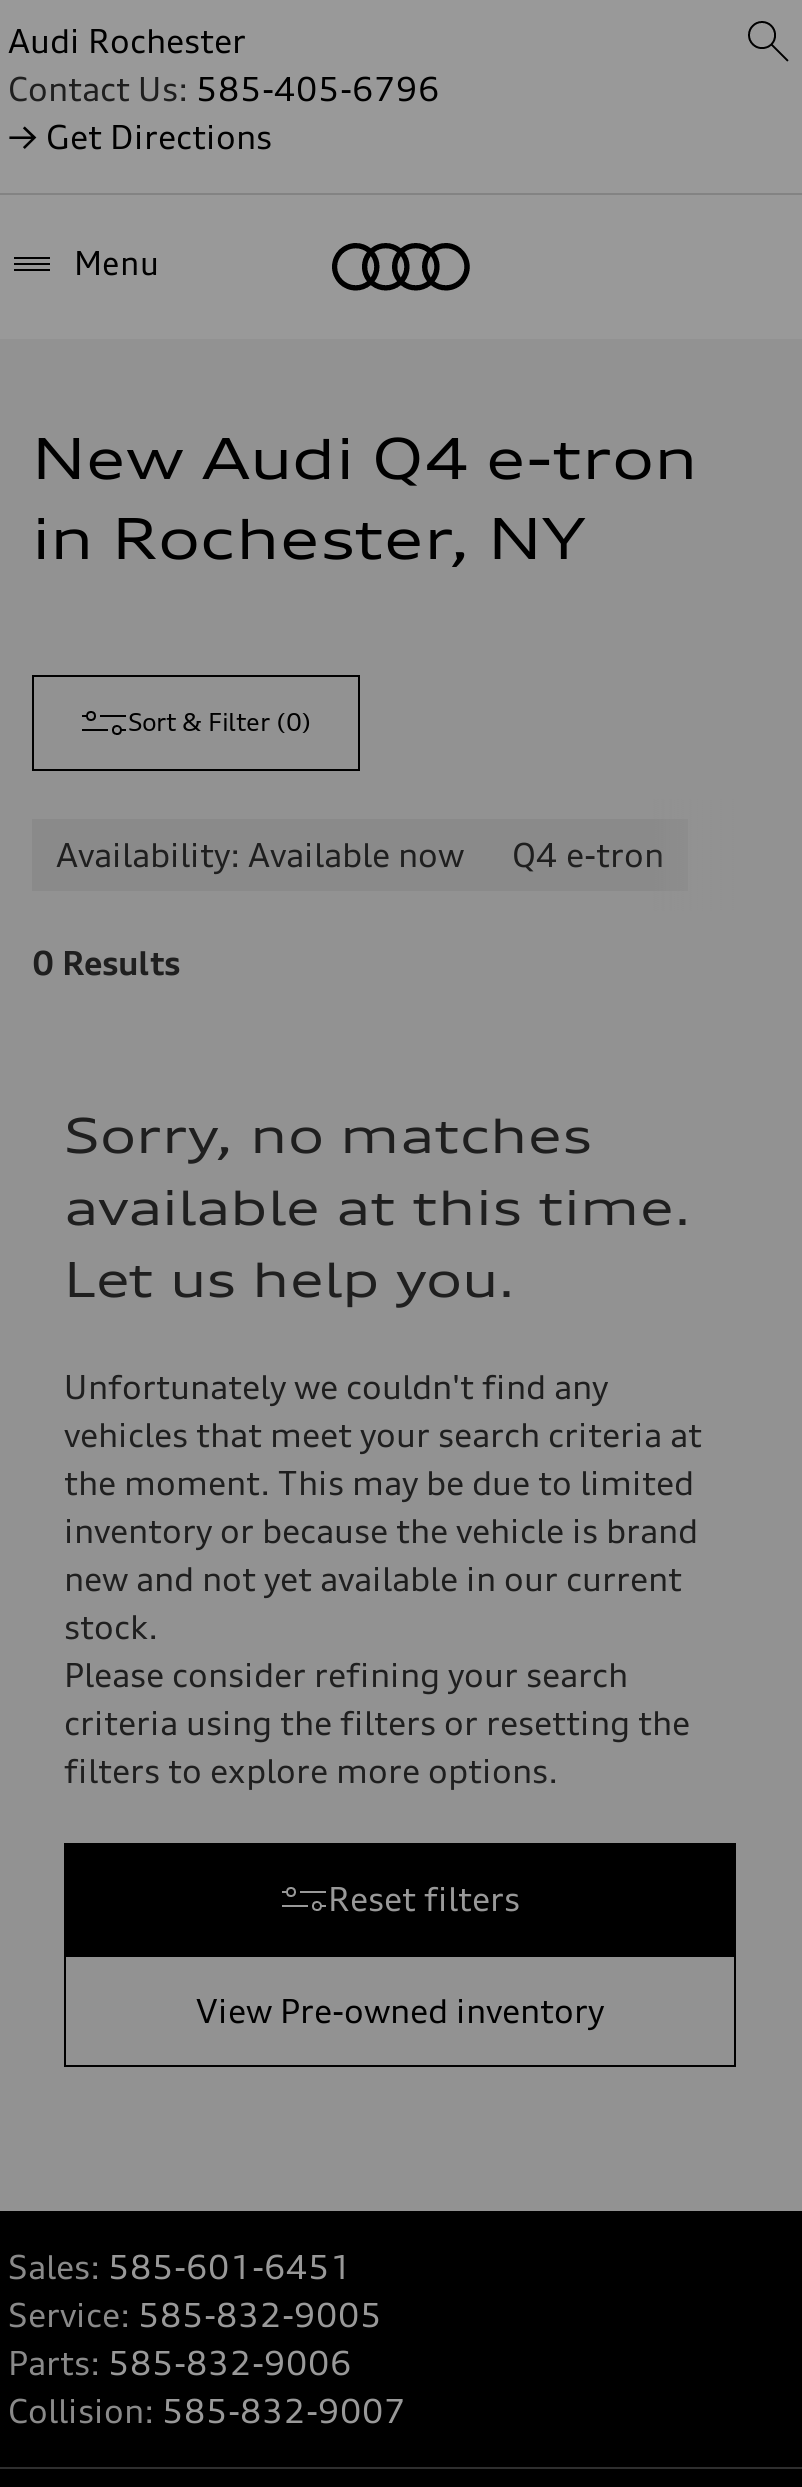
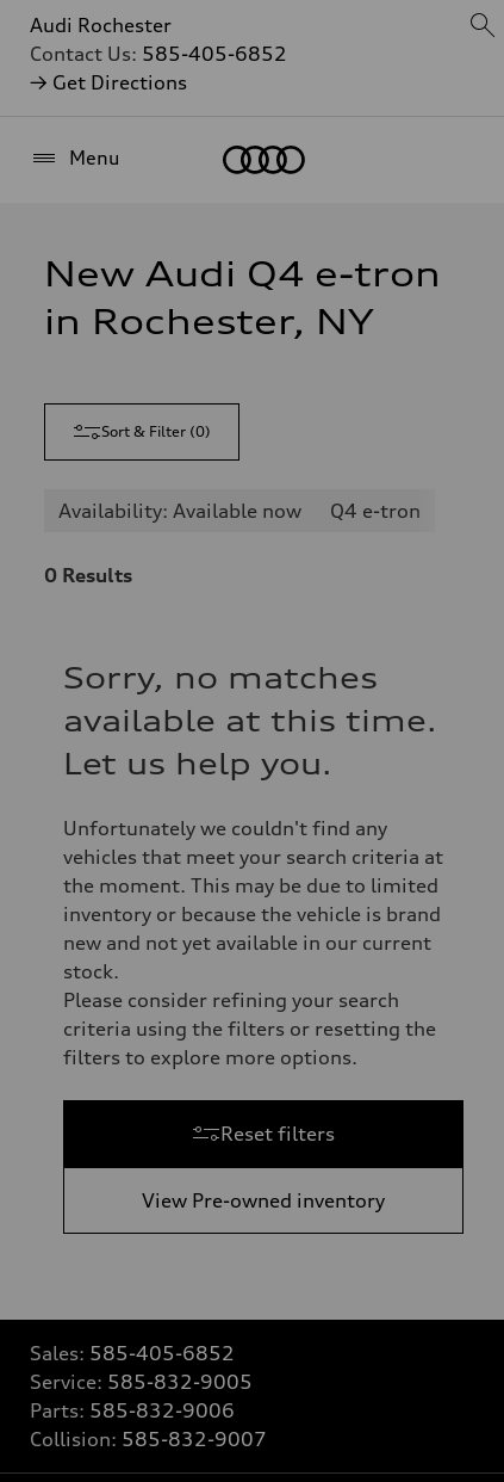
- Contact Us: 585-405-6796
+ Contact Us: 585-405-6852

- Sales: 585-601-6451
+ Sales: 585-405-6852
